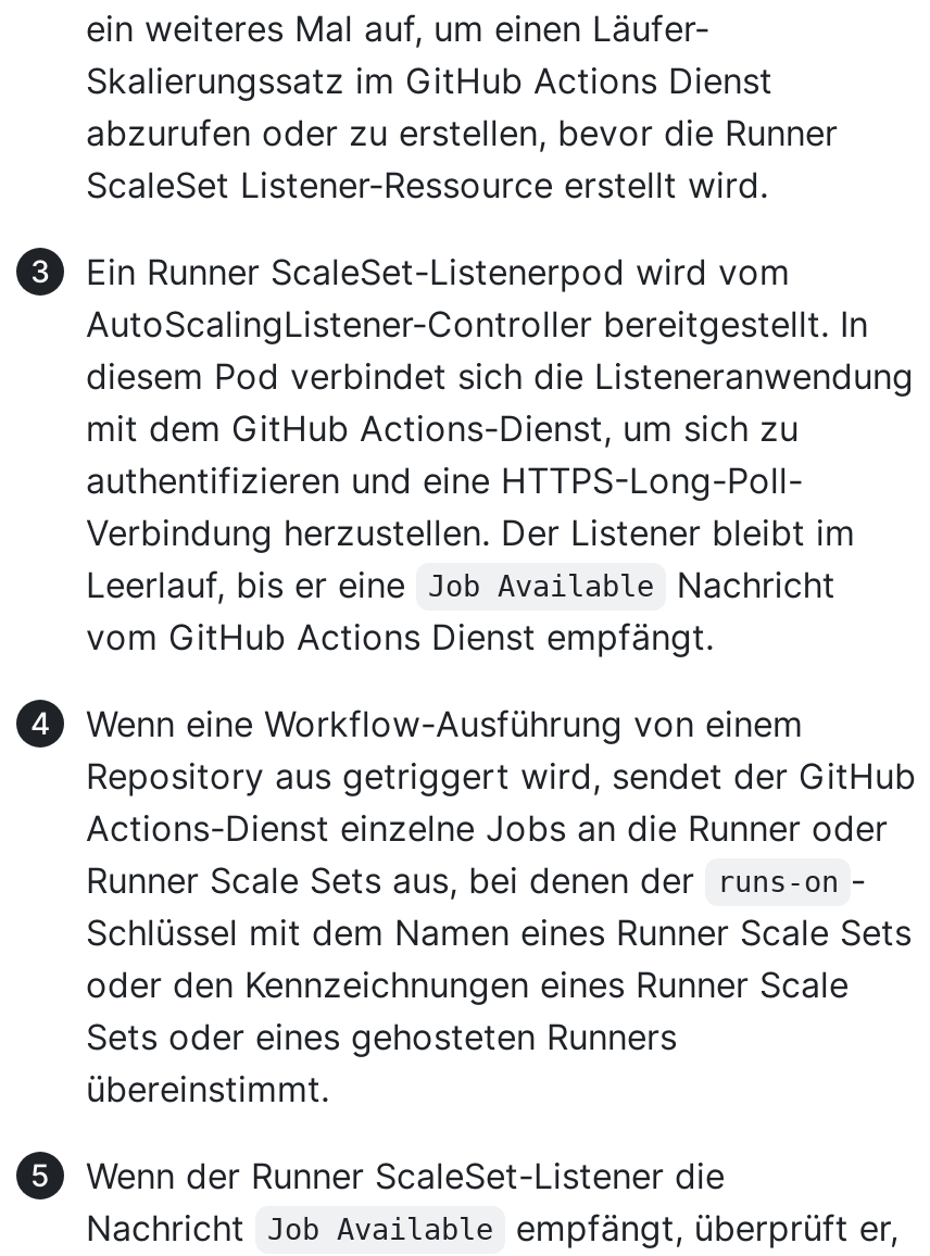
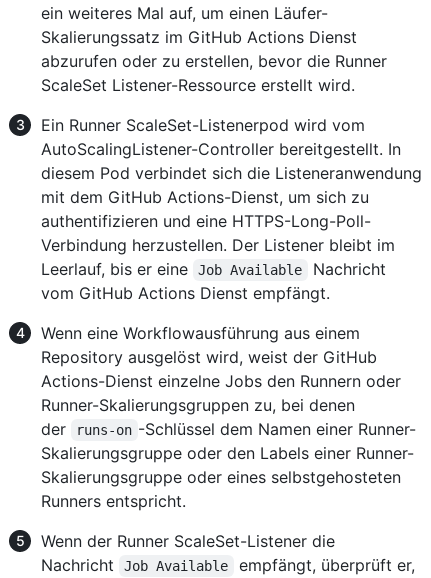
- Wenn eine Workflow-Ausführung von einem
- Repository aus getriggert wird, sendet der GitHub
- Actions-Dienst einzelne Jobs an die Runner oder
- Runner Scale Sets aus, bei denen der runs-on -
- Schlüssel mit dem Namen eines Runner Scale Sets
- oder den Kennzeichnungen eines Runner Scale
- Sets oder eines gehosteten Runners
- übereinstimmt.
+ Wenn eine Workflowausführung aus einem
+ Repository ausgelöst wird, weist der GitHub
+ Actions-Dienst einzelne Jobs den Runnern oder
+ Runner-Skalierungsgruppen zu, bei denen
+ der runs-on -Schlüssel dem Namen einer Runner-
+ Skalierungsgruppe oder den Labels einer Runner-
+ Skalierungsgruppe oder eines selbstgehosteten
+ Runners entspricht.
